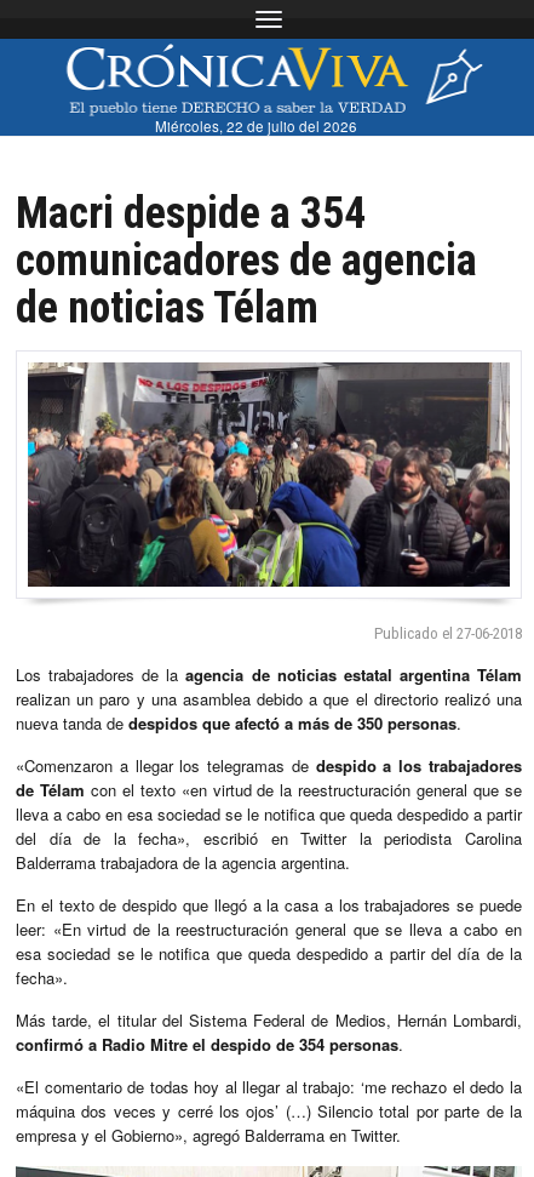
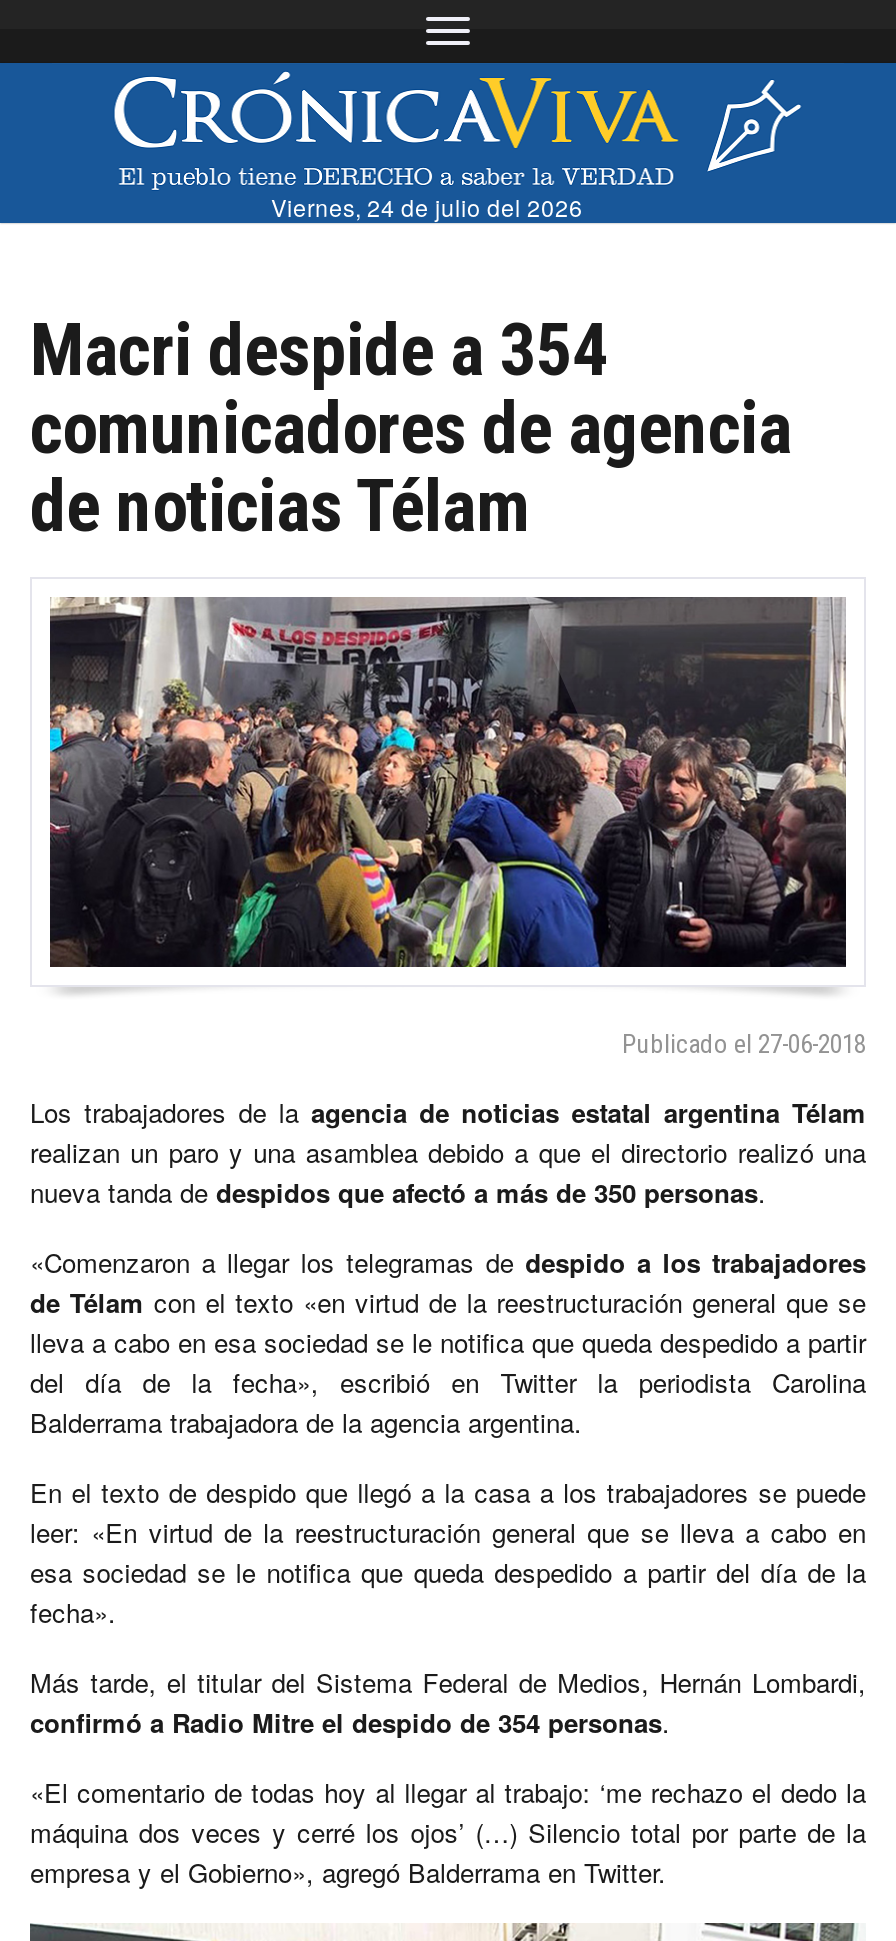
- Miércoles, 22 de julio del 2026
+ Viernes, 24 de julio del 2026
